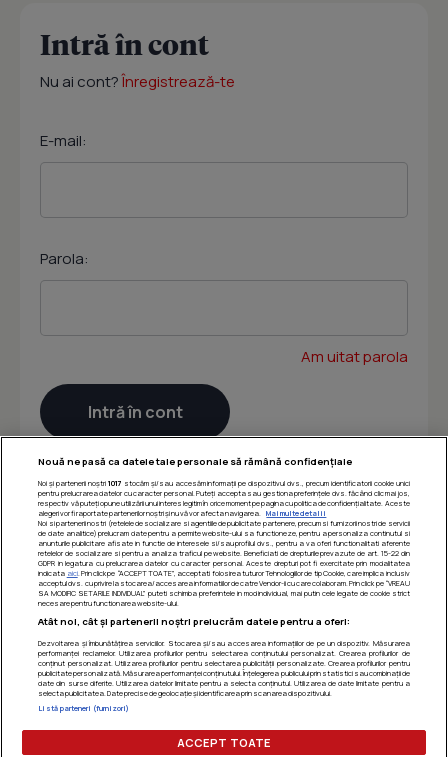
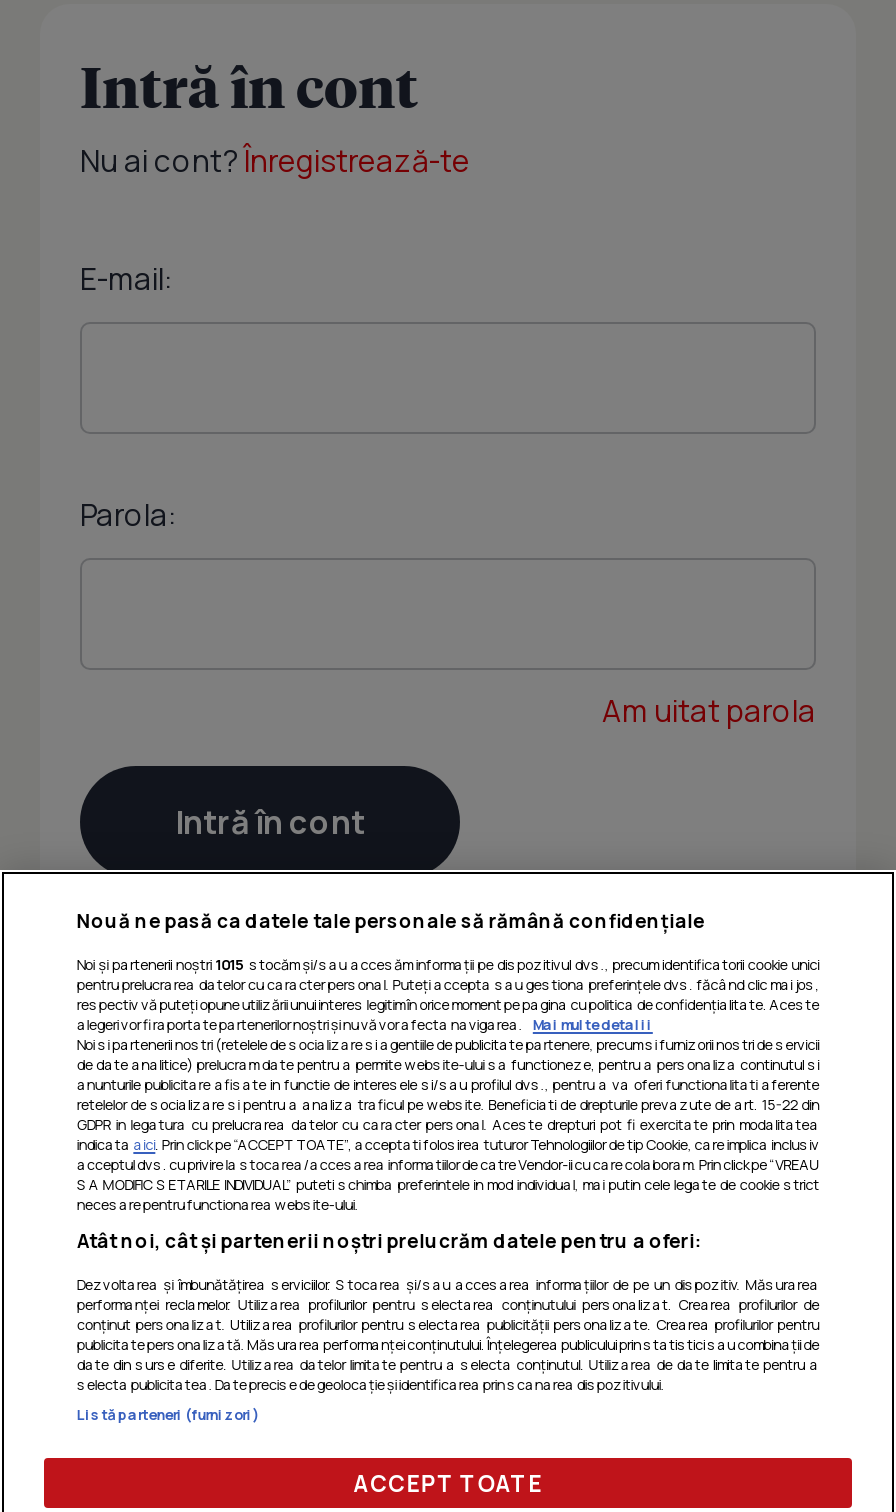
- Noi și partenerii noștri 1017 stocăm și/sau accesăm informații pe dispozitivul dvs., precum identificatorii cookie unici
+ Noi și partenerii noștri 1015 stocăm și/sau accesăm informații pe dispozitivul dvs., precum identificatorii cookie unici
